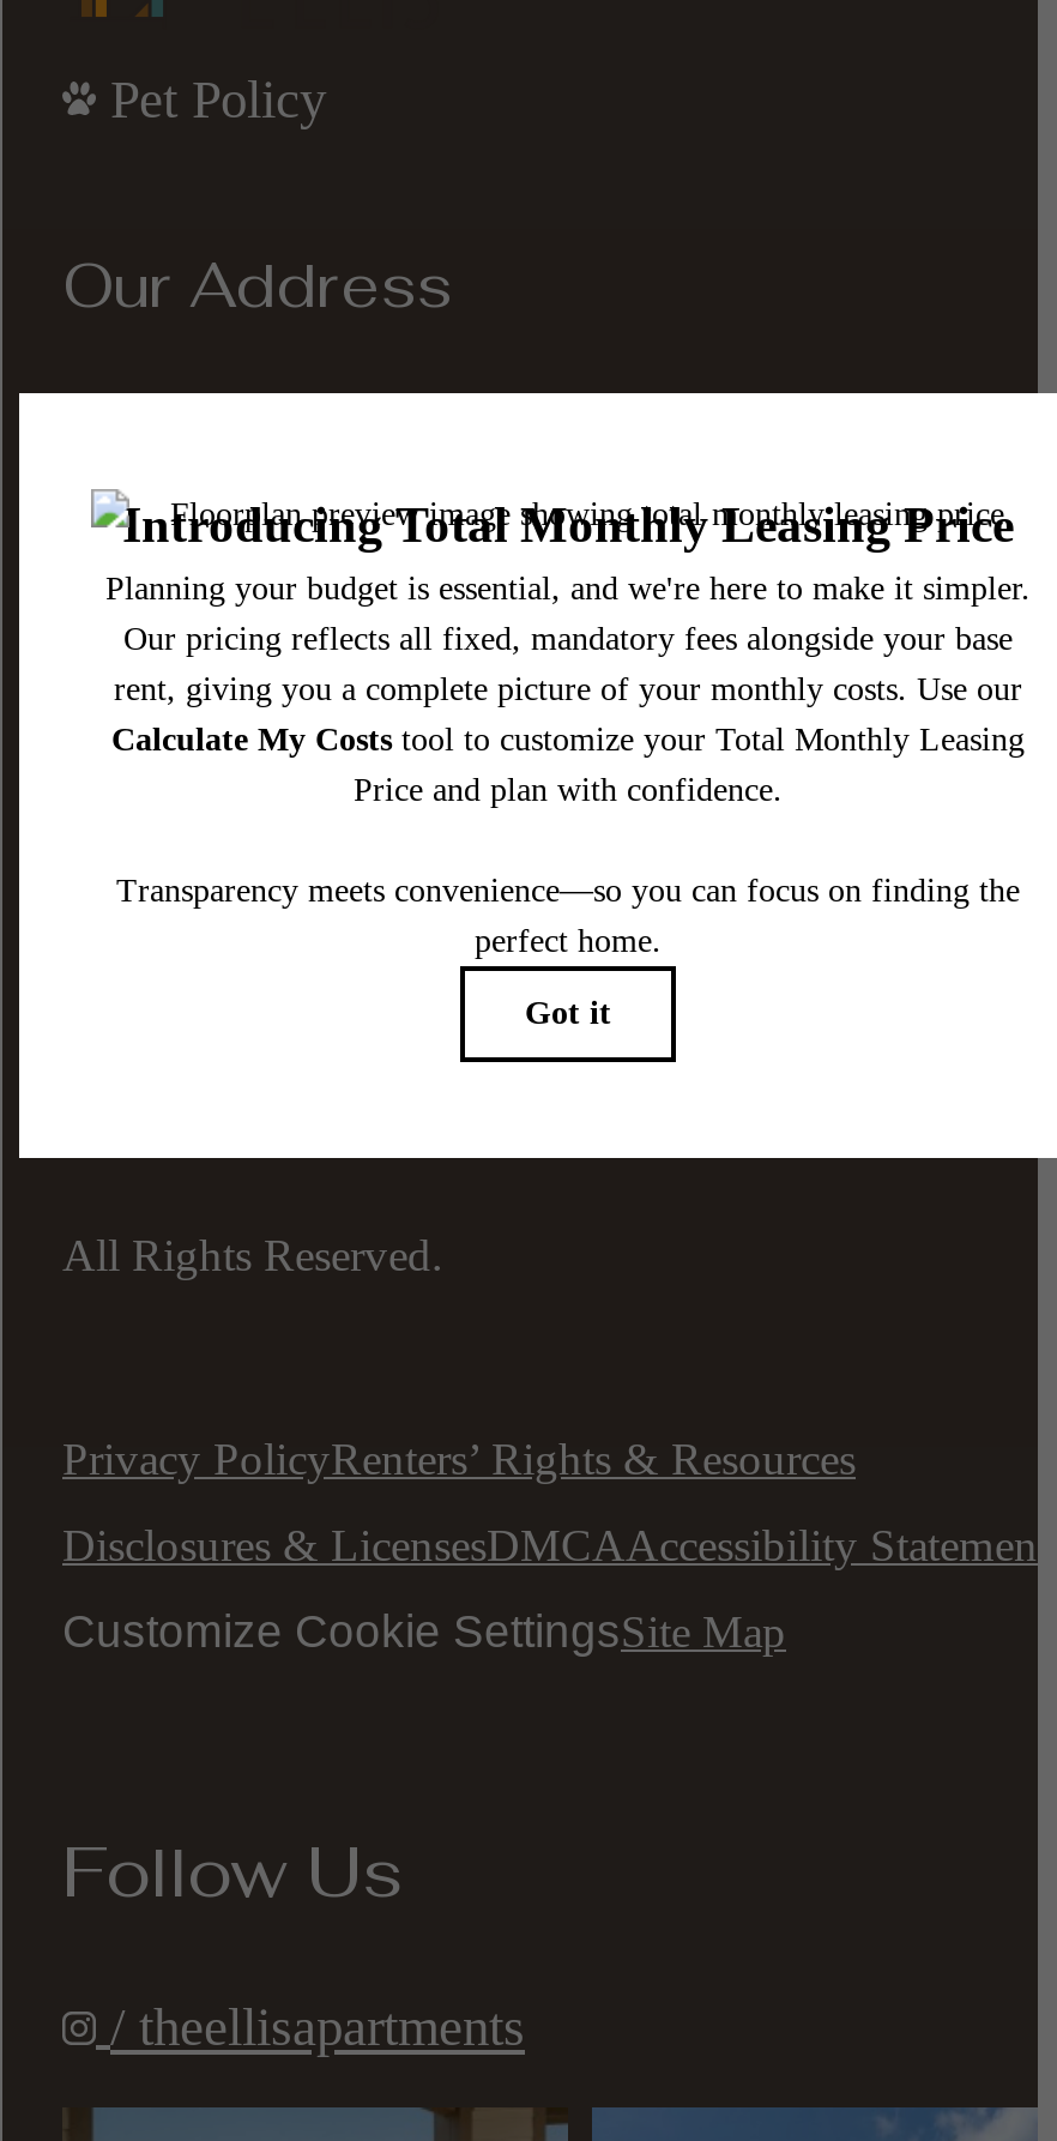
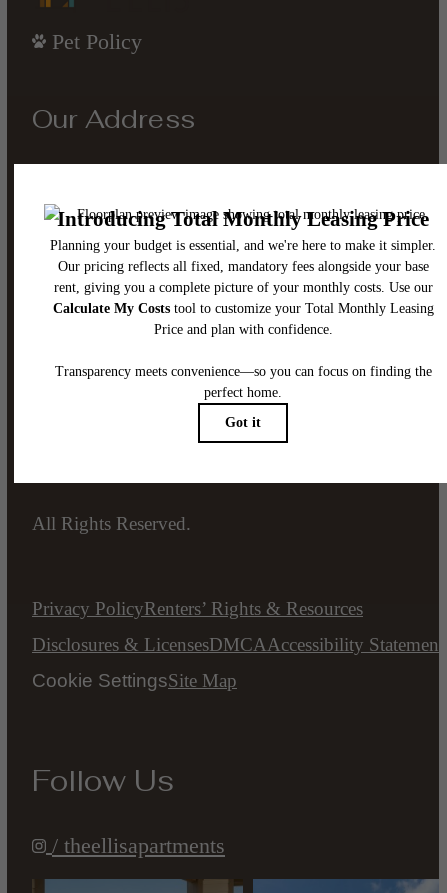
- Customize Cookie SettingsSite Map
+ Cookie SettingsSite Map
